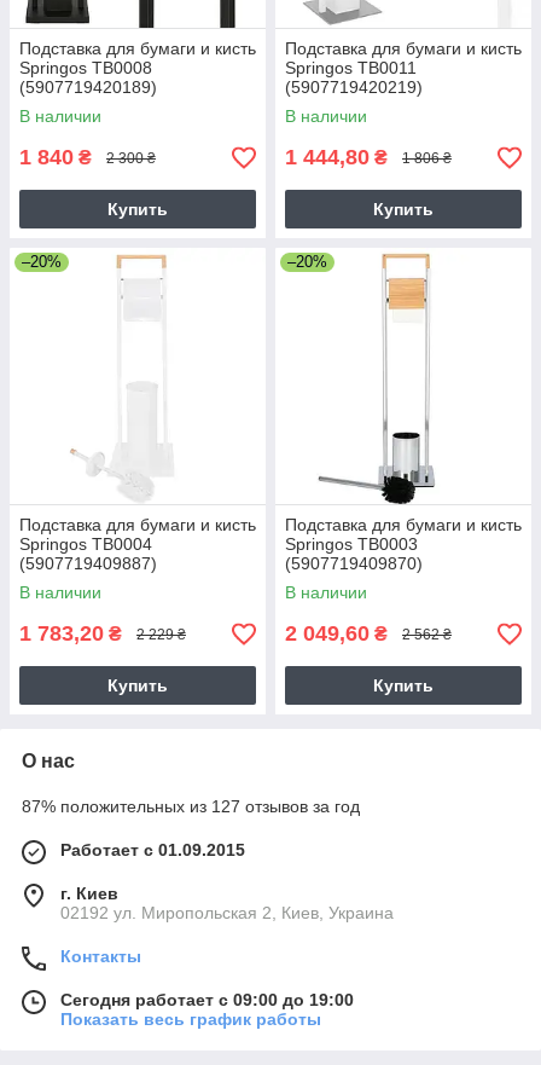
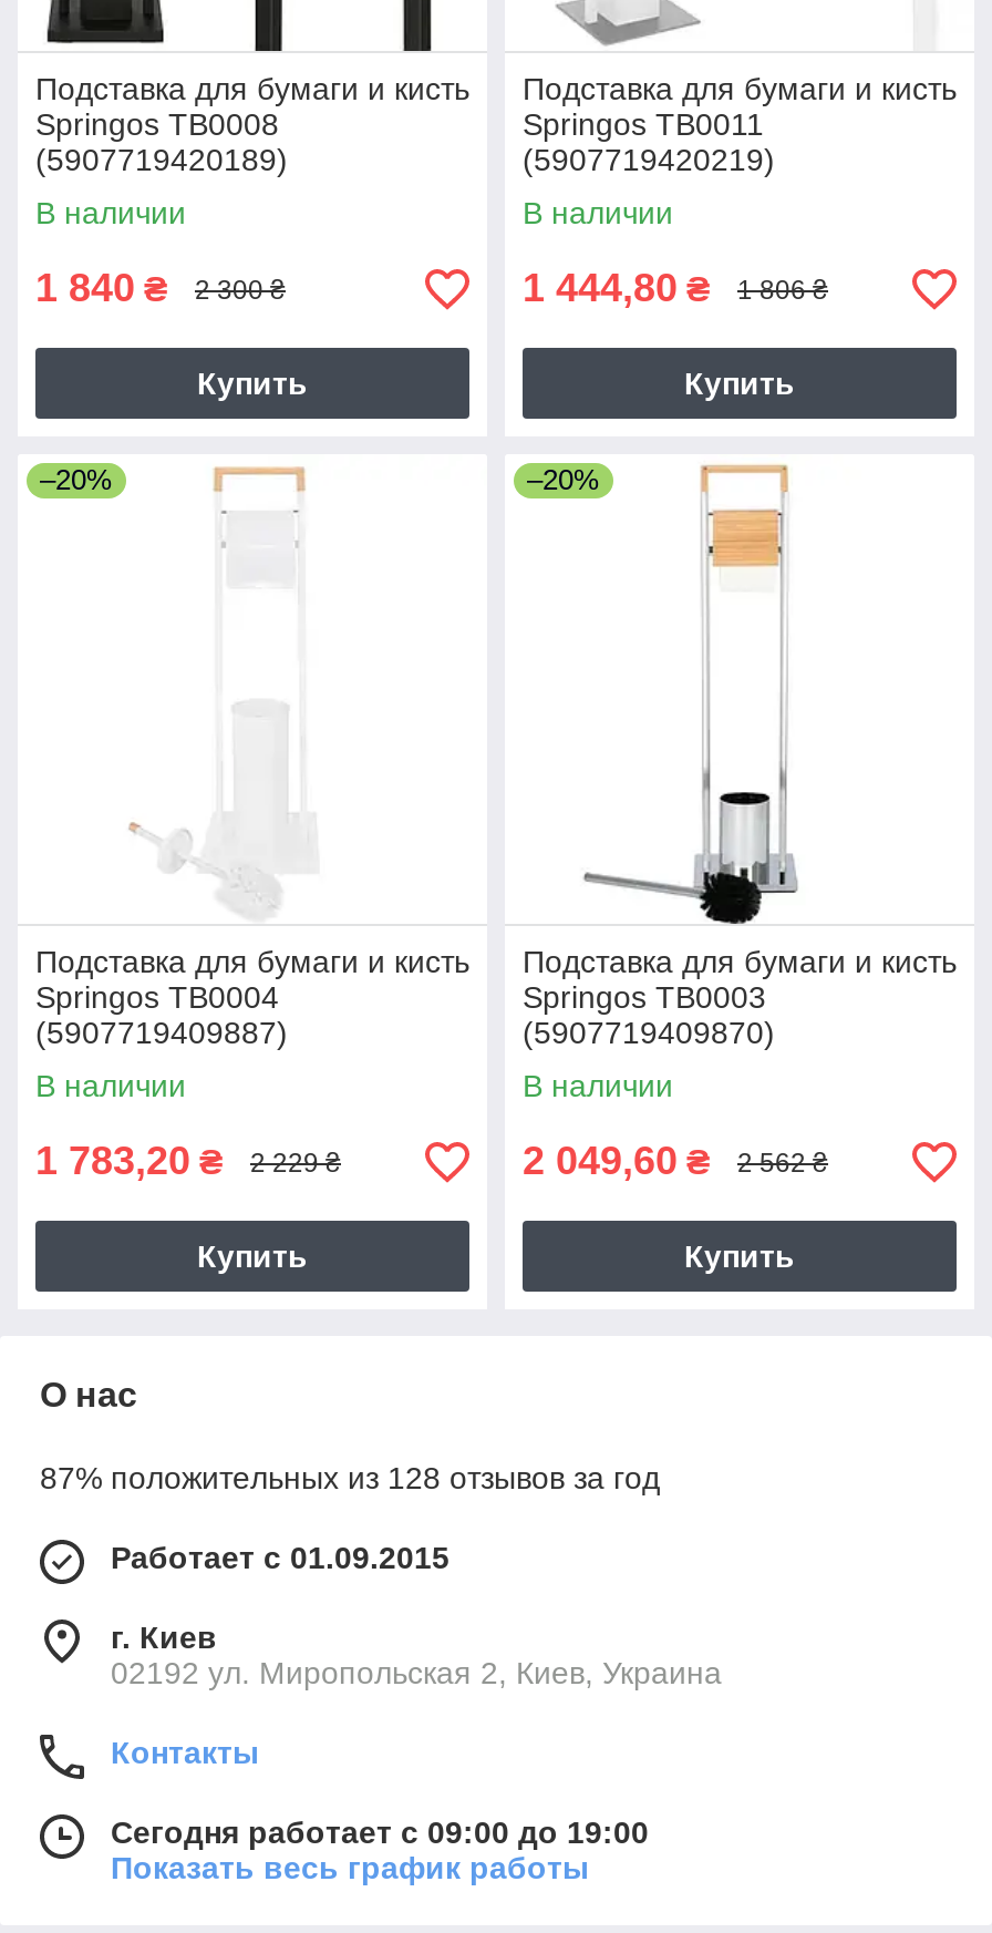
- 87% положительных из 127 отзывов за год
+ 87% положительных из 128 отзывов за год
